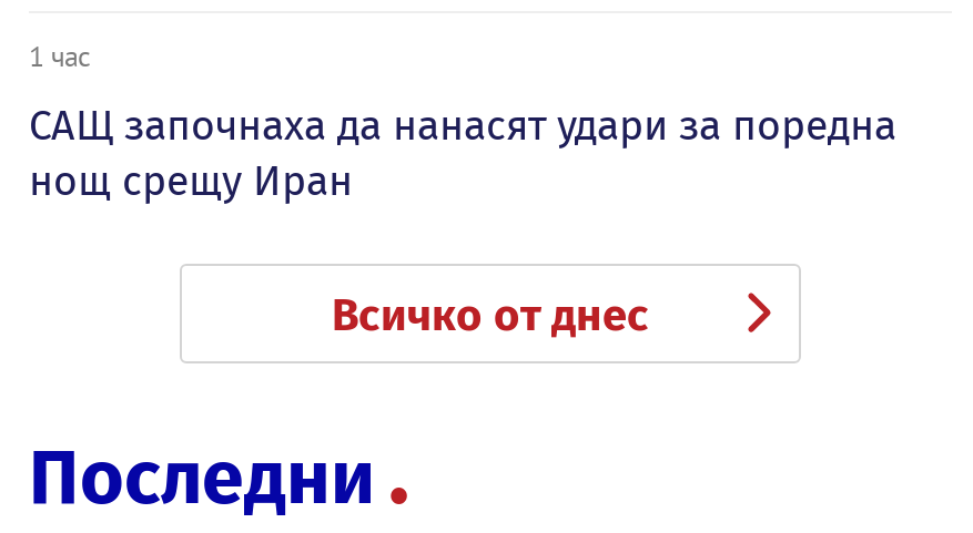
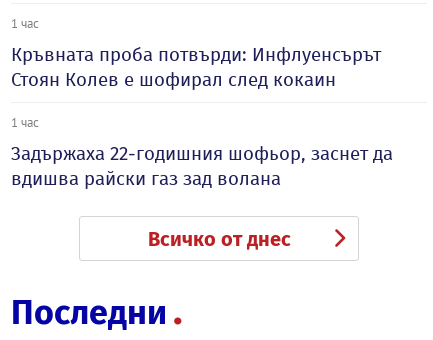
- САЩ започнаха да нанасят удари за поредна
- нощ срещу Иран
+ Кръвната проба потвърди: Инфлуенсърът
+ Стоян Колев е шофирал след кокаин
+ 1 час
+ Задържаха 22-годишния шофьор, заснет да
+ вдишва райски газ зад волана
